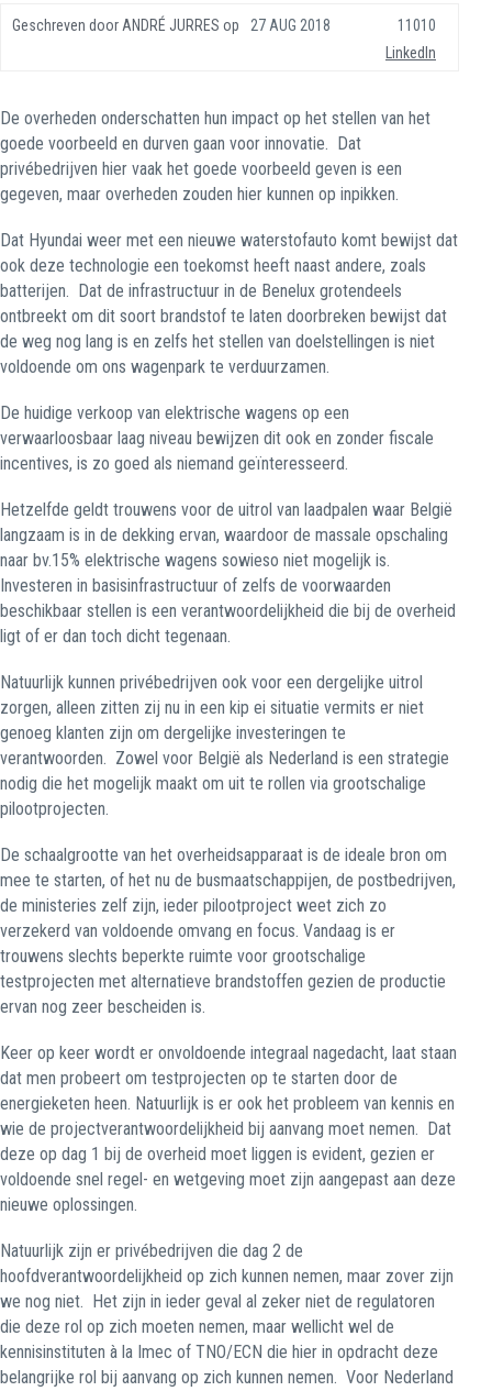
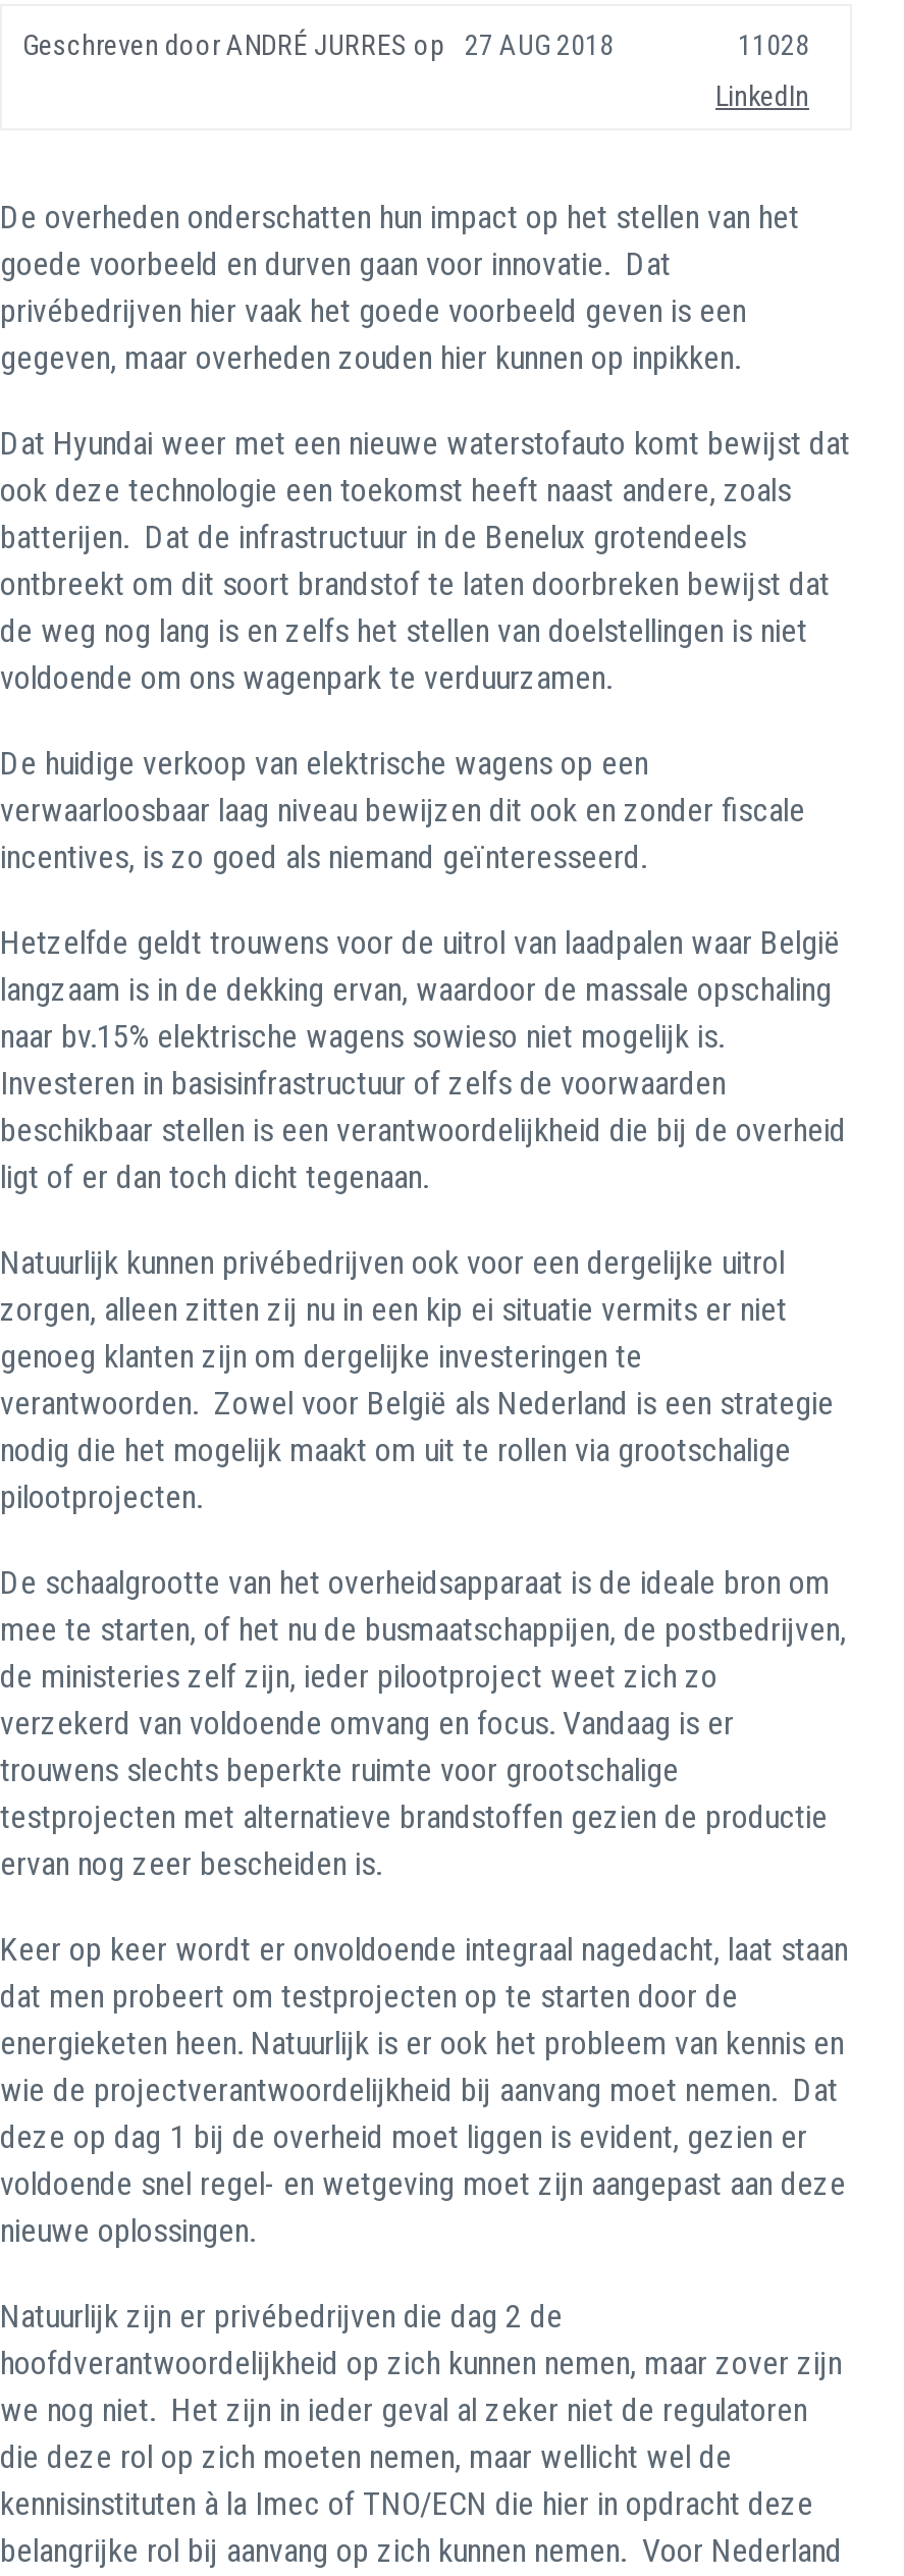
- 11010
+ 11028
